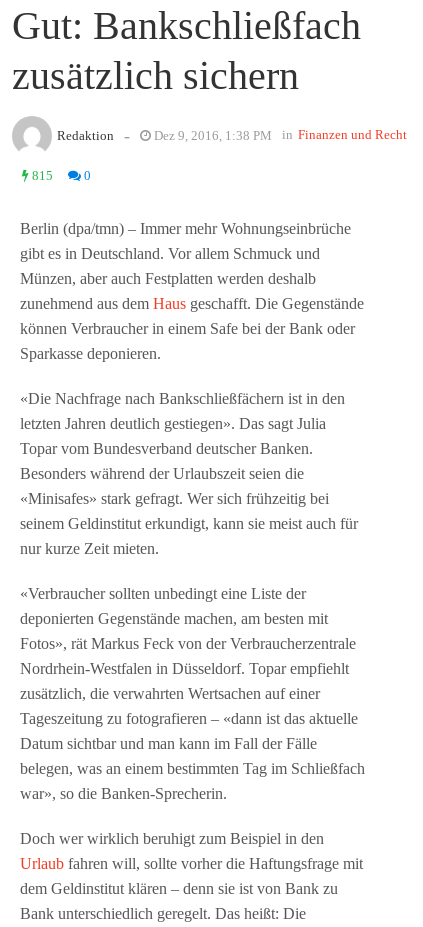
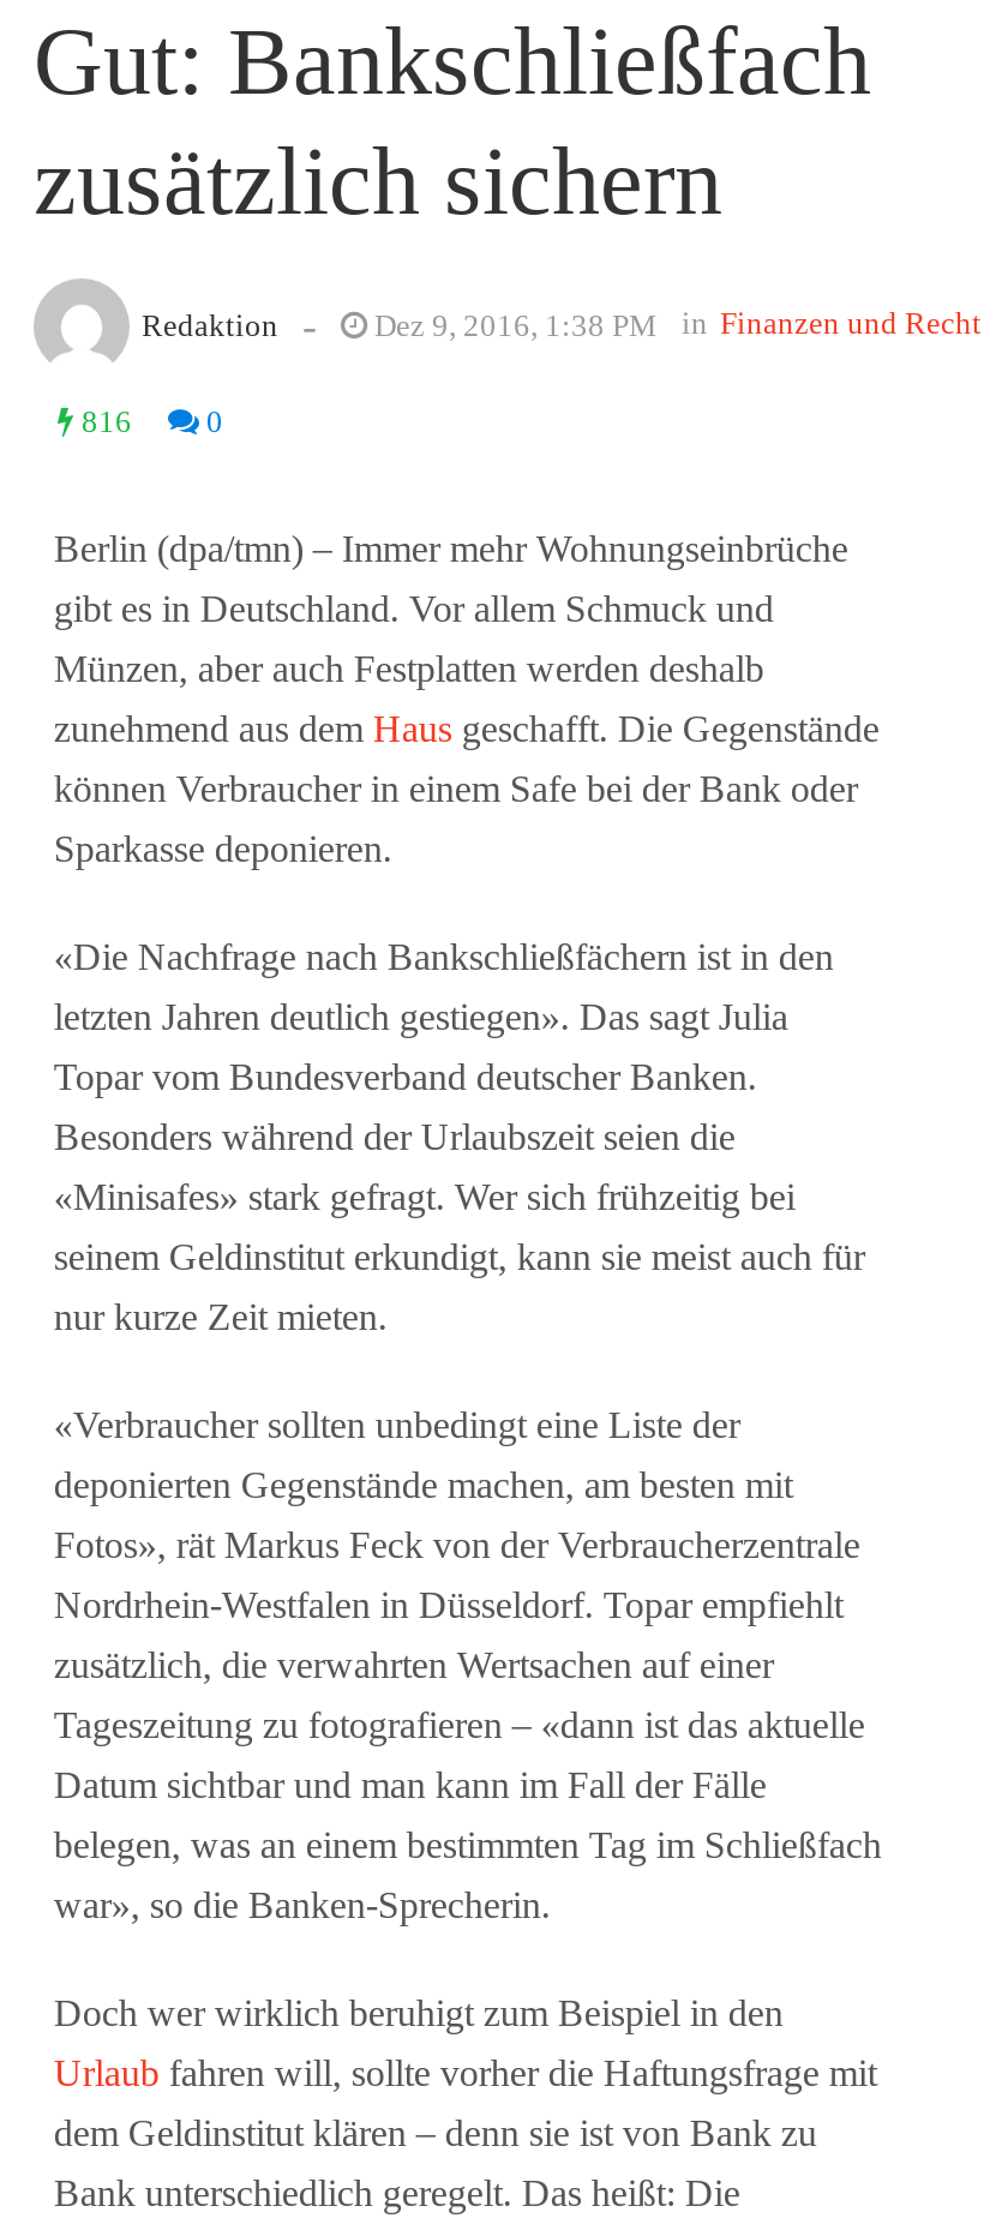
- 815 0
+ 816 0
